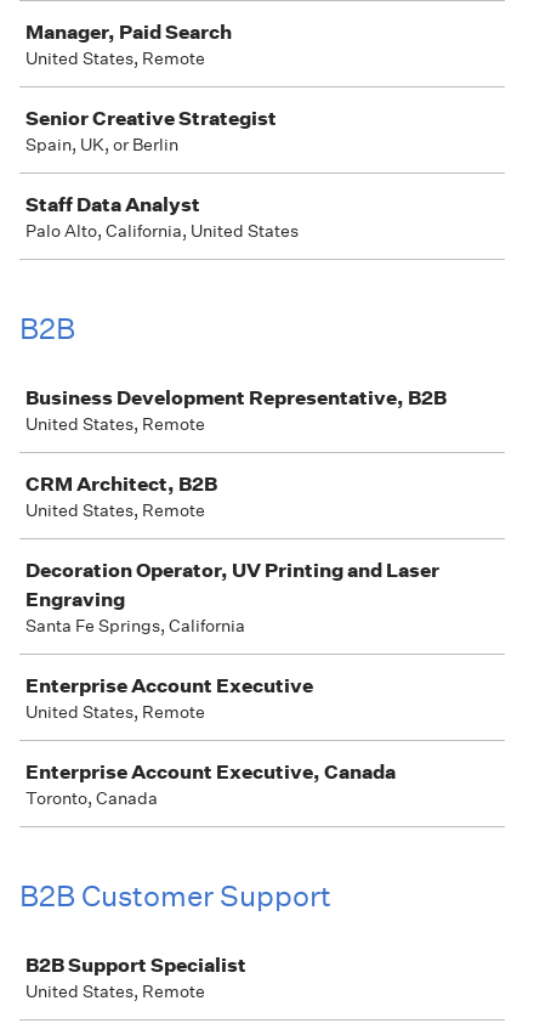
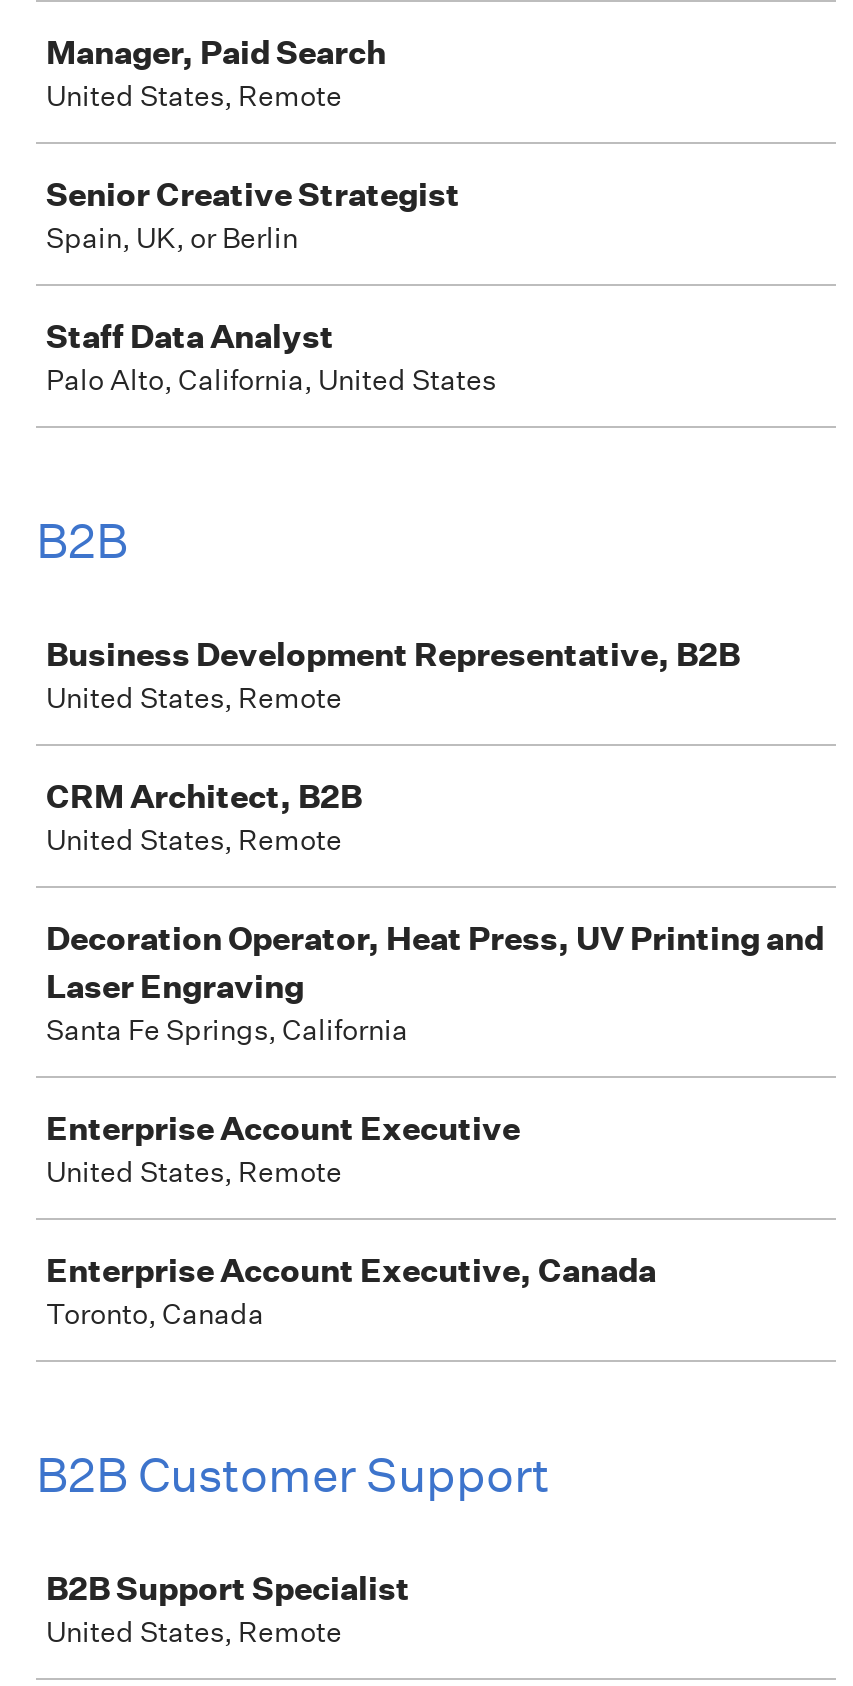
- Decoration Operator, UV Printing and Laser
- Engraving
+ Decoration Operator, Heat Press, UV Printing and
+ Laser Engraving
